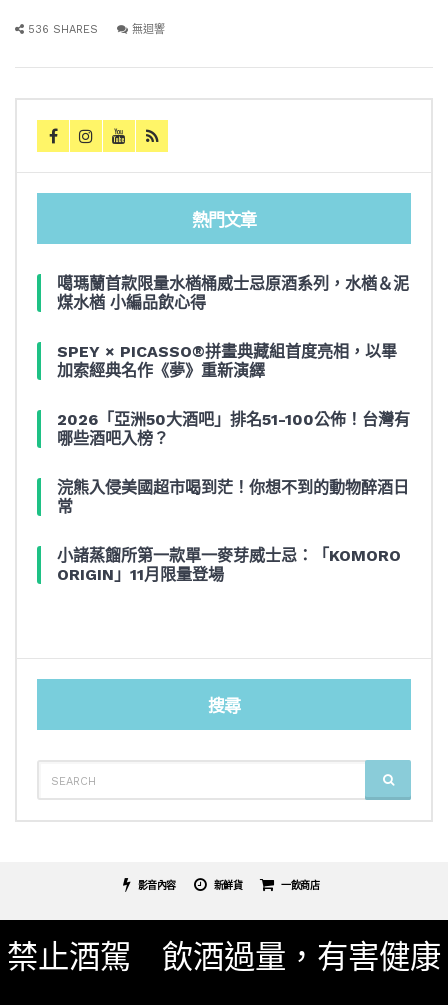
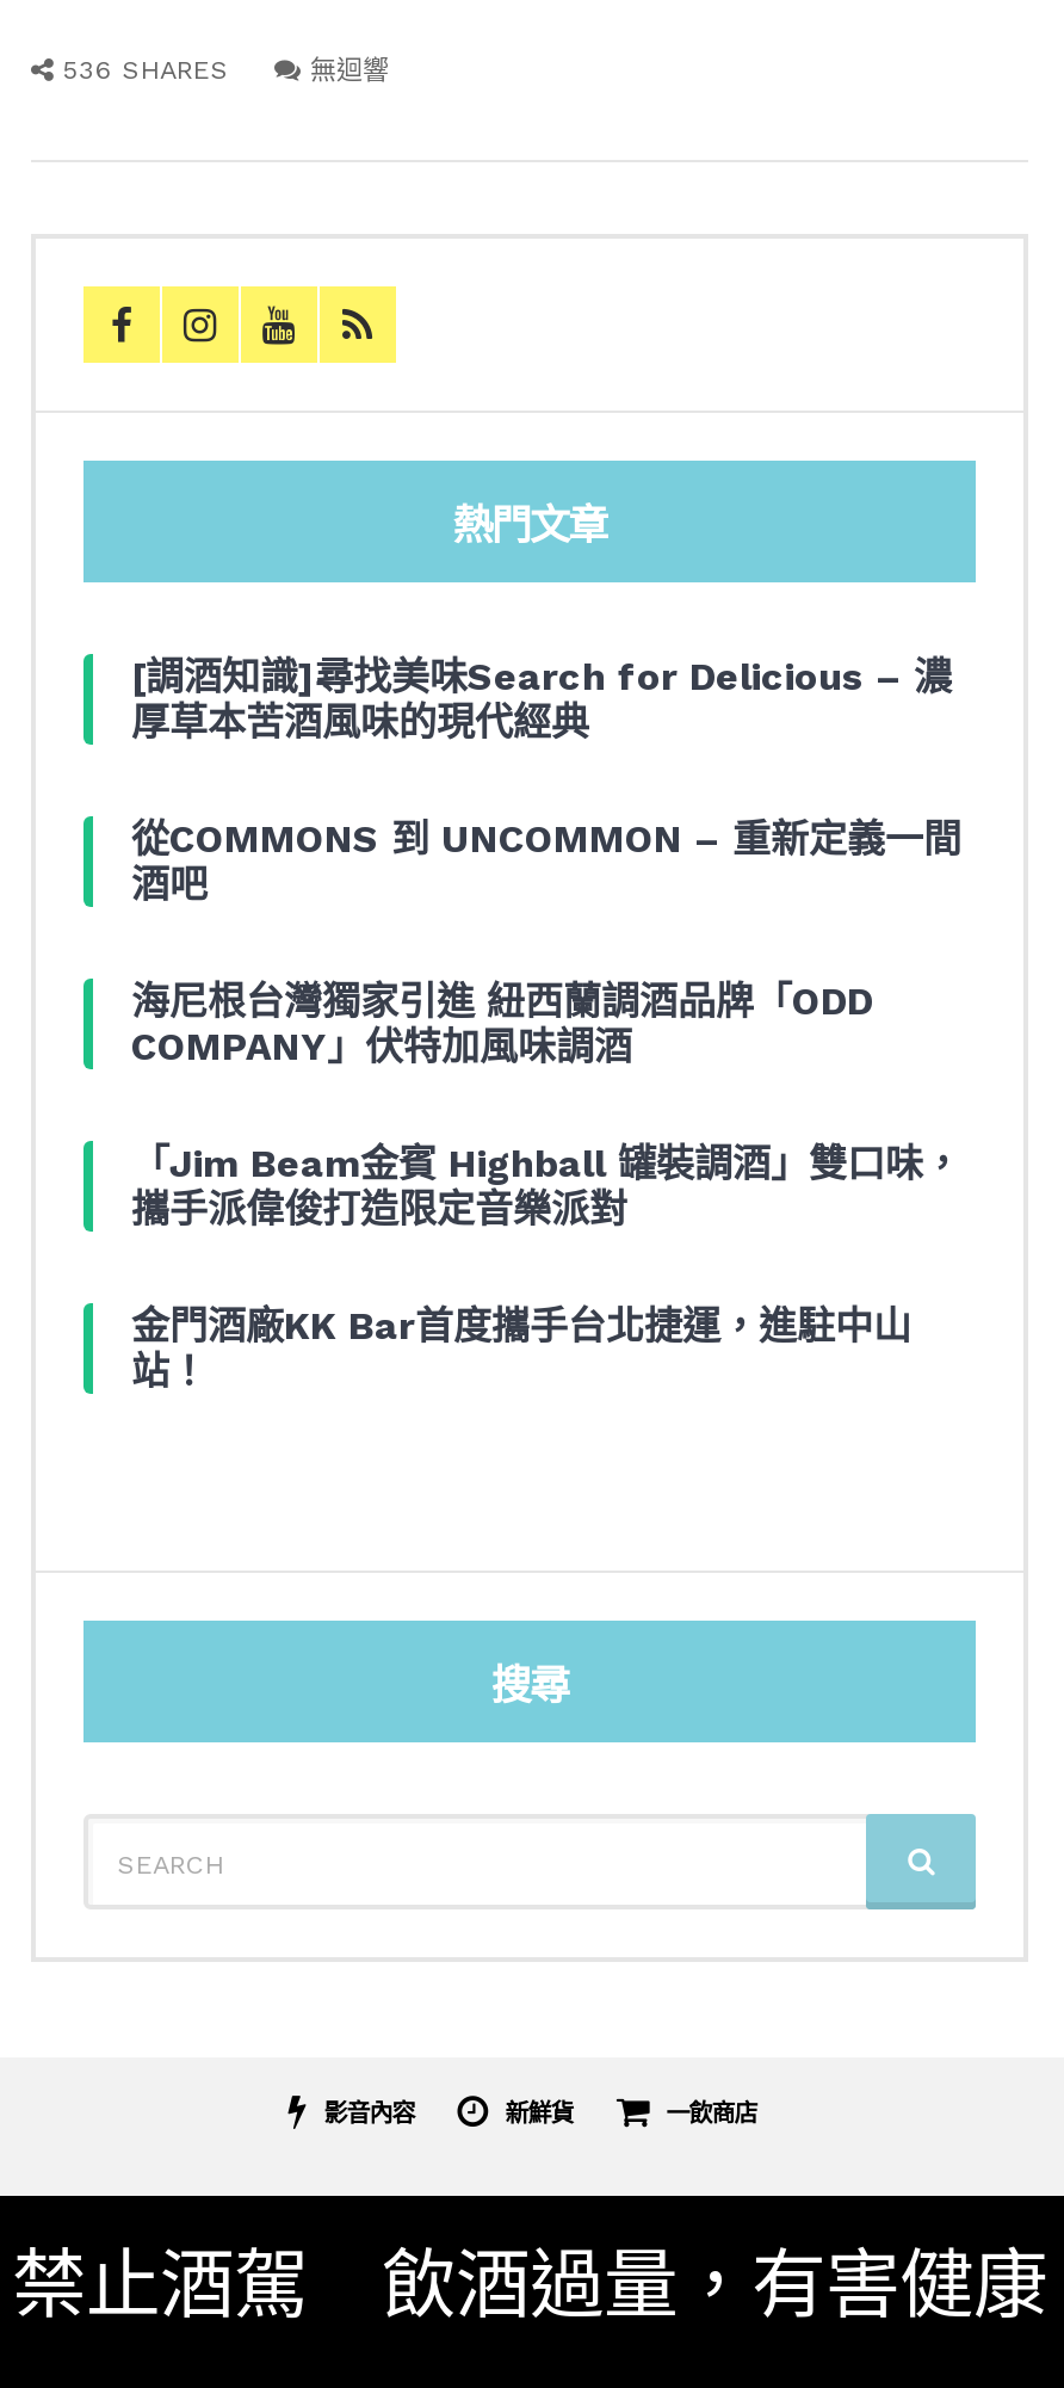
- 噶瑪蘭首款限量水楢桶威士忌原酒系列，水楢＆泥
- 煤水楢 小編品飲心得
+ [調酒知識]尋找美味Search for Delicious – 濃
+ 厚草本苦酒風味的現代經典

- SPEY × PICASSO®拼畫典藏組首度亮相，以畢
- 加索經典名作《夢》重新演繹
+ 從COMMONS 到 UNCOMMON – 重新定義一間
+ 酒吧

- 2026「亞洲50大酒吧」排名51-100公佈！台灣有
- 哪些酒吧入榜？
+ 海尼根台灣獨家引進 紐西蘭調酒品牌「ODD
+ COMPANY」伏特加風味調酒

- 浣熊入侵美國超市喝到茫！你想不到的動物醉酒日
- 常
+ 「Jim Beam金賓 Highball 罐裝調酒」雙口味，
+ 攜手派偉俊打造限定音樂派對

- 小諸蒸餾所第一款單一麥芽威士忌：「KOMORO
- ORIGIN」11月限量登場
+ 金門酒廠KK Bar首度攜手台北捷運，進駐中山
+ 站！
